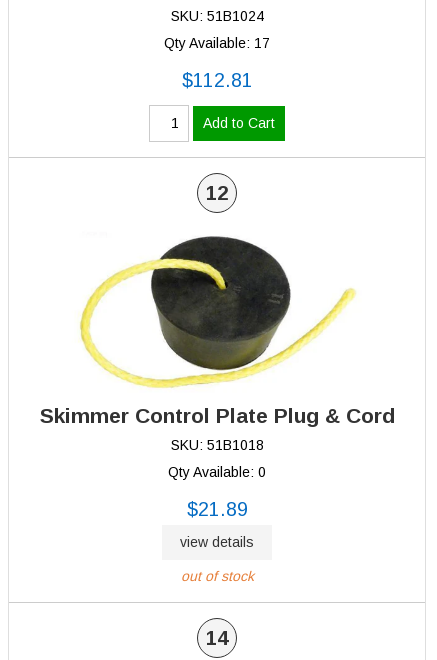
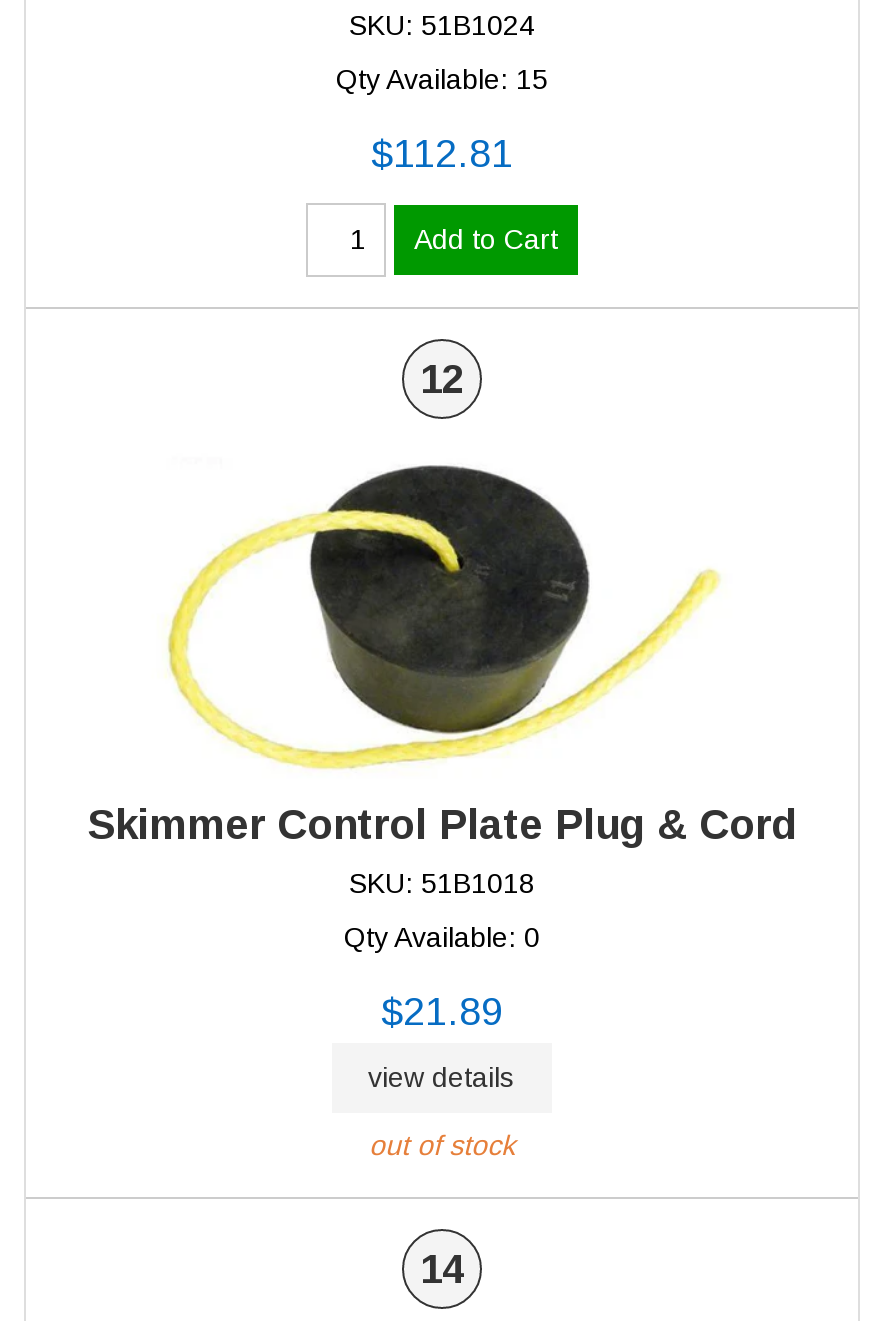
- Qty Available: 17
+ Qty Available: 15
